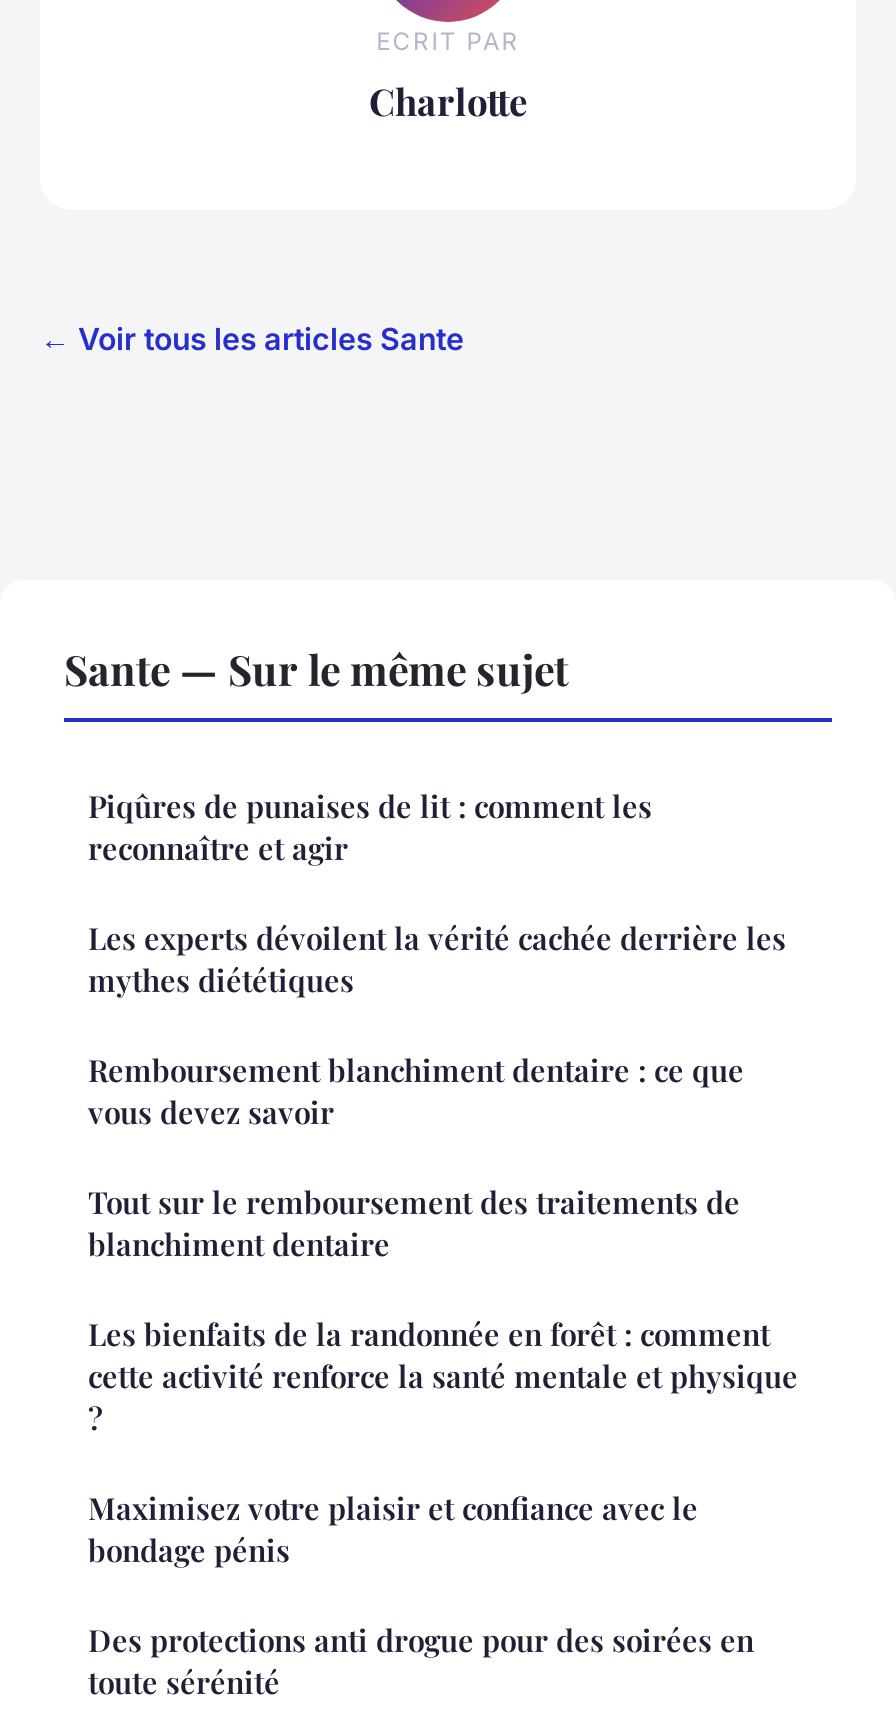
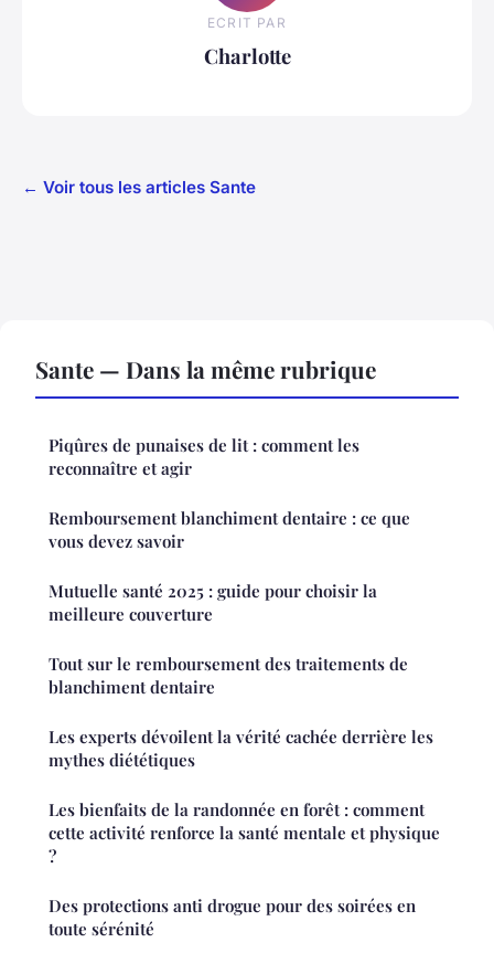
- Sante — Sur le même sujet
+ Sante — Dans la même rubrique

moved down: Les experts dévoilent la vérité cachée derrière les | mythes diététiques

moved up: Remboursement blanchiment dentaire : ce que | vous devez savoir

+ Mutuelle santé 2025 : guide pour choisir la
+ meilleure couverture

moved down: Les bienfaits de la randonnée en forêt : comment | cette activité renforce la santé mentale et physique

- Maximisez votre plaisir et confiance avec le
- bondage pénis
